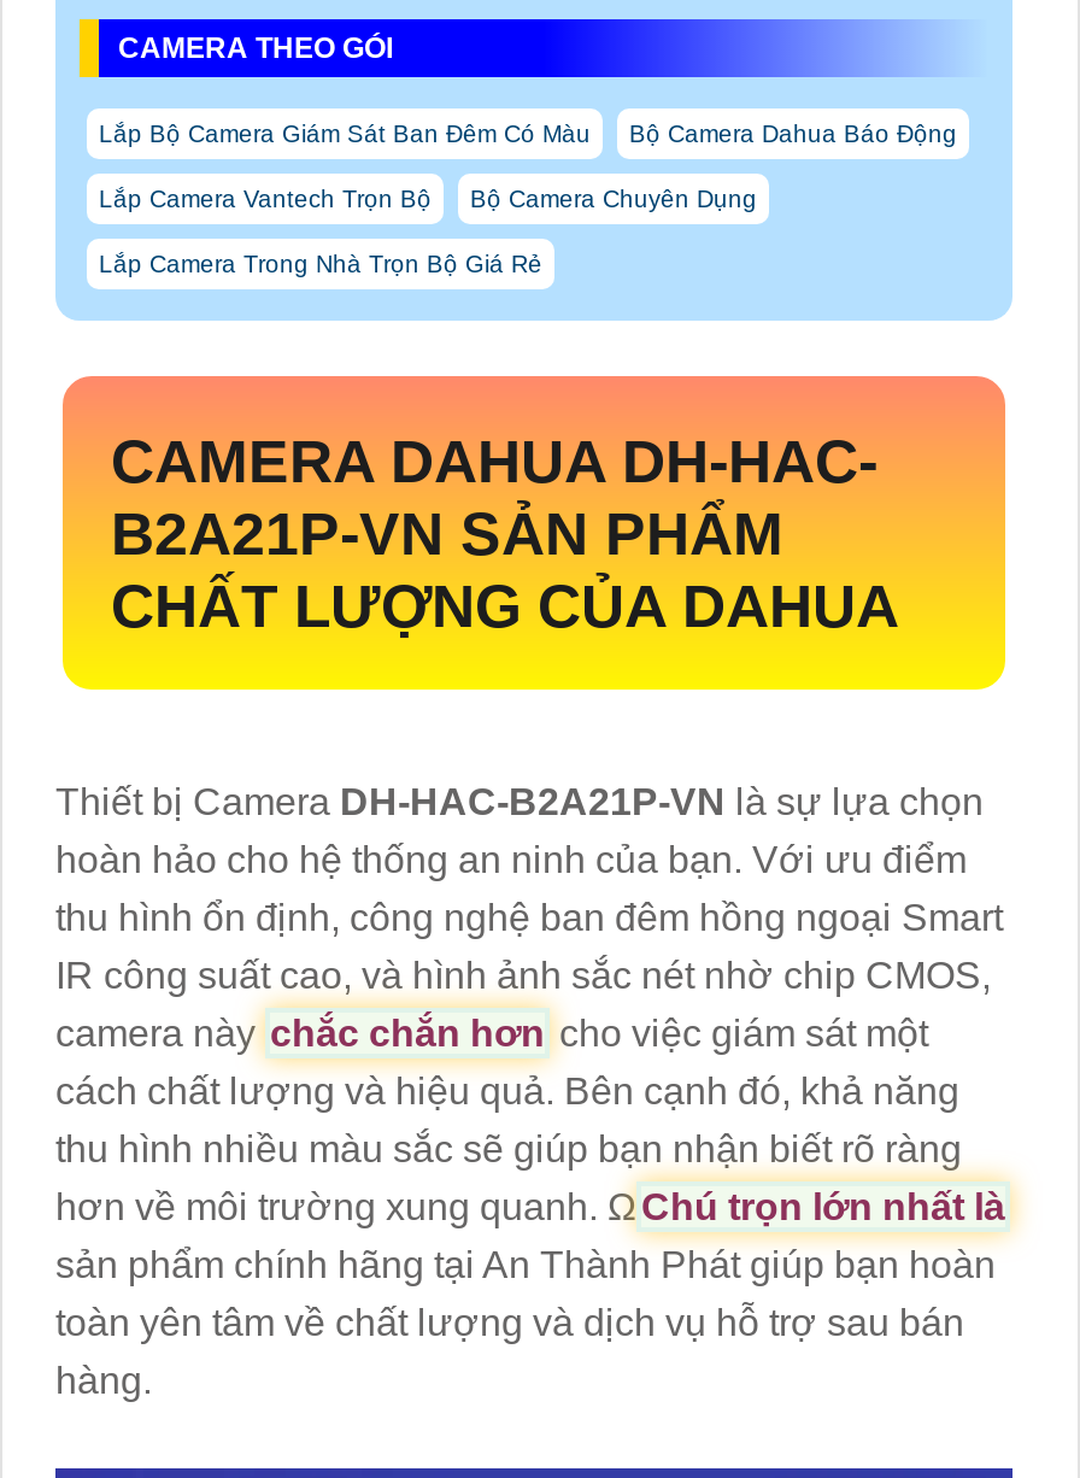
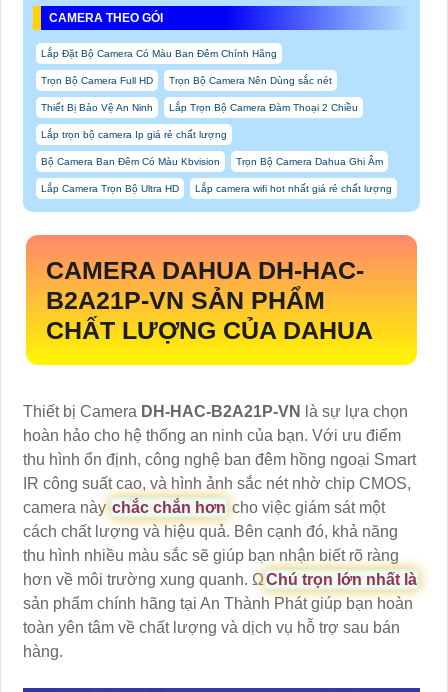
- Lắp Bộ Camera Giám Sát Ban Đêm Có Màu
- Bộ Camera Dahua Báo Động
- Lắp Camera Vantech Trọn Bộ
- Bộ Camera Chuyên Dụng
- Lắp Camera Trong Nhà Trọn Bộ Giá Rẻ
+ Lắp Đặt Bộ Camera Có Màu Ban Đêm Chính Hãng
+ Trọn Bộ Camera Full HD
+ Trọn Bộ Camera Nên Dùng sắc nét
+ Thiết Bị Bảo Vệ An Ninh
+ Lắp Trọn Bộ Camera Đàm Thoại 2 Chiều
+ Lắp trọn bộ camera Ip giá rẻ chất lượng
+ Bộ Camera Ban Đêm Có Màu Kbvision
+ Trọn Bộ Camera Dahua Ghi Âm
+ Lắp Camera Trọn Bộ Ultra HD
+ Lắp camera wifi hot nhất giá rẻ chất lượng
